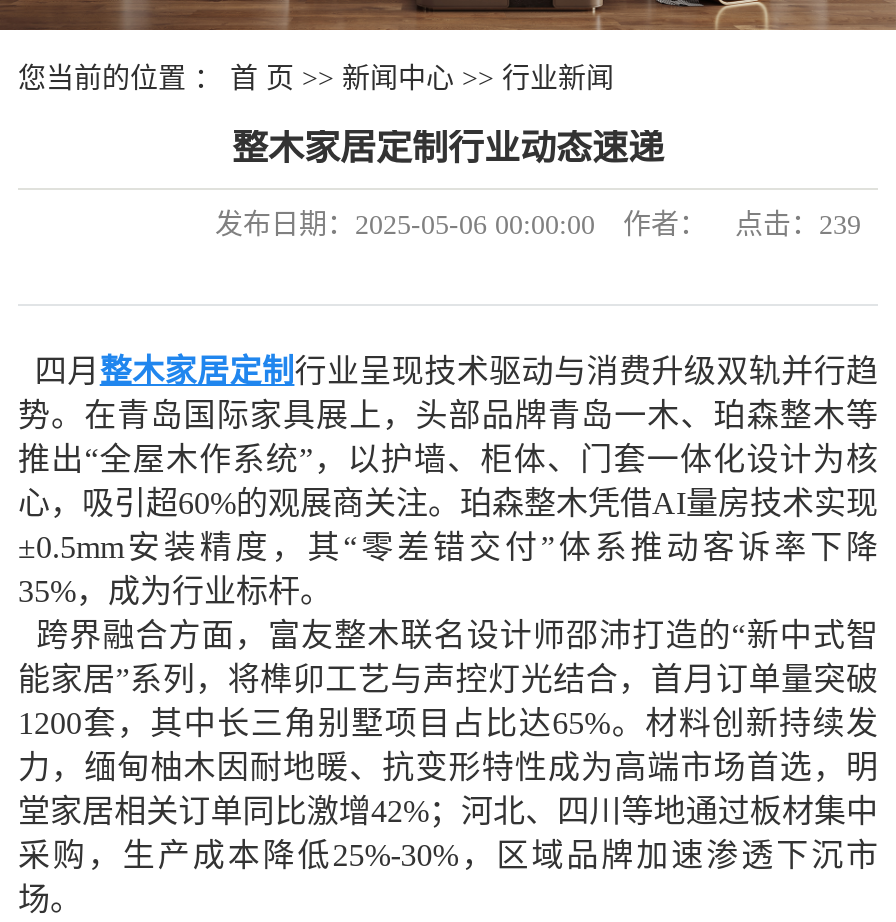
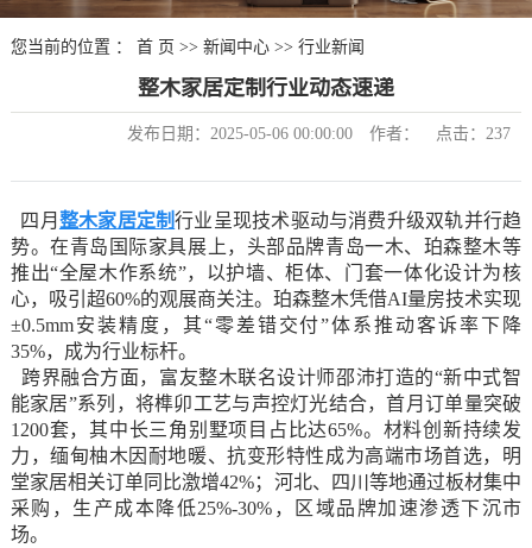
- 发布日期：2025-05-06 00:00:00 作者： 点击：239
+ 发布日期：2025-05-06 00:00:00 作者： 点击：237
